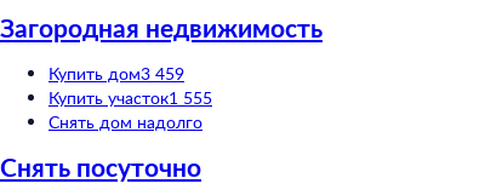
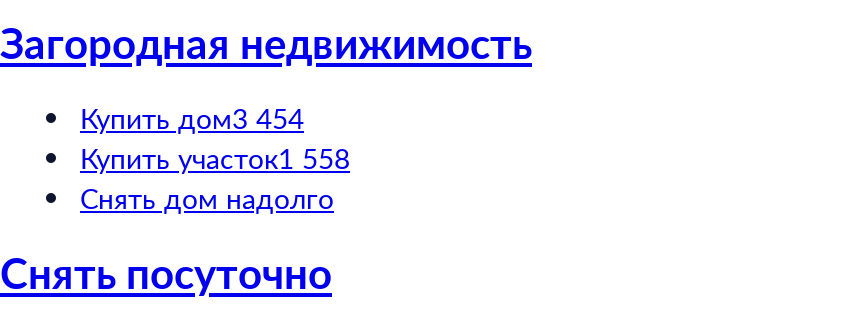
- Купить дом3 459
+ Купить дом3 454

- Купить участок1 555
+ Купить участок1 558
